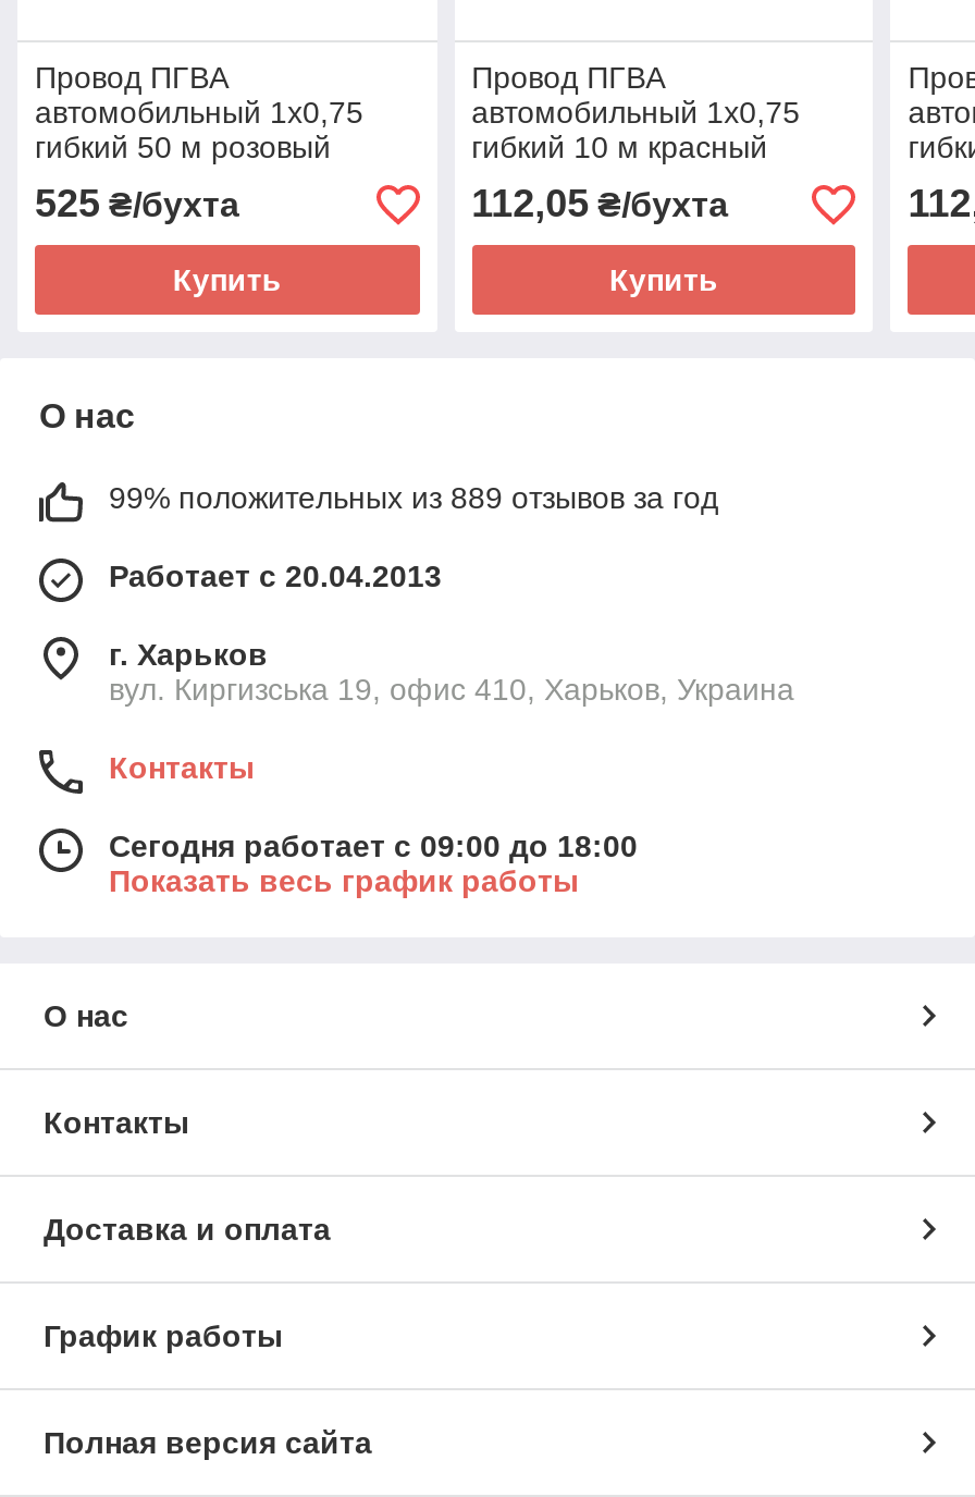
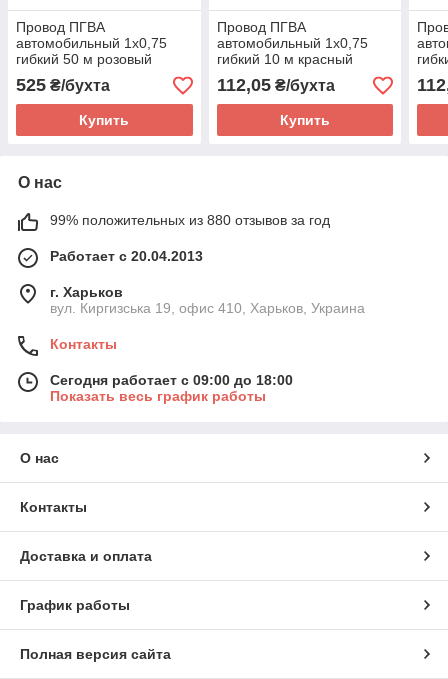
- 99% положительных из 889 отзывов за год
+ 99% положительных из 880 отзывов за год
